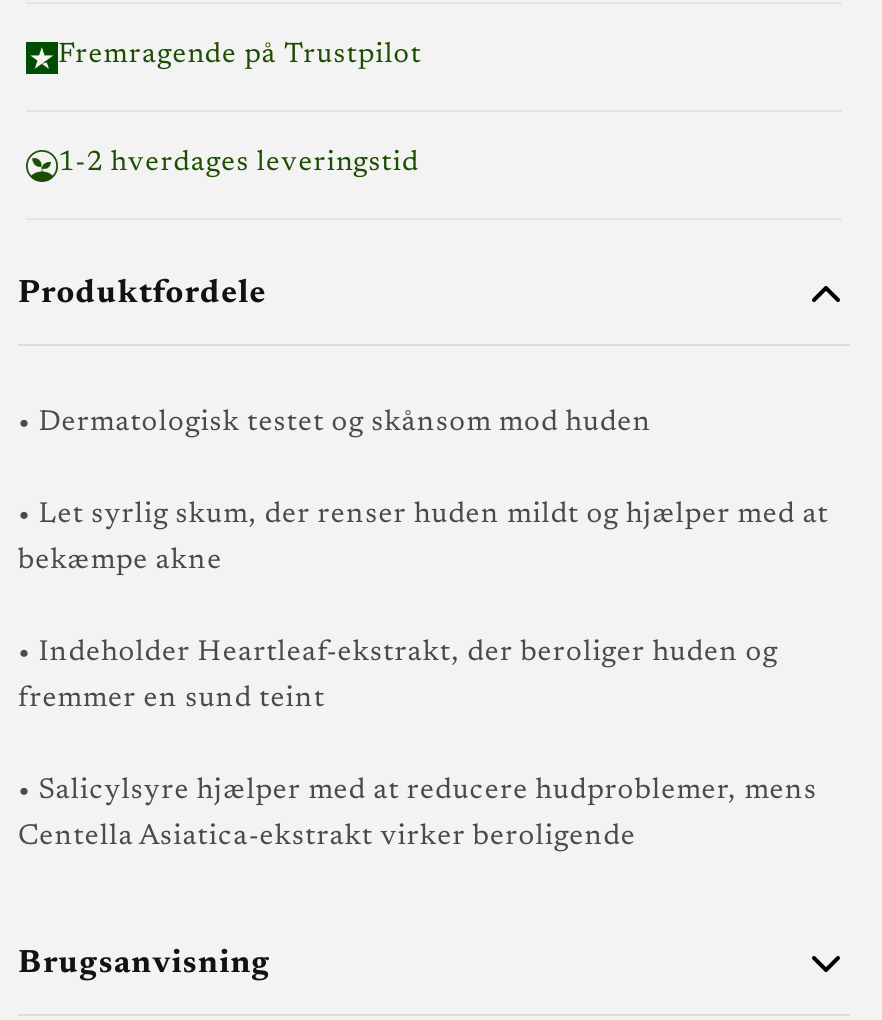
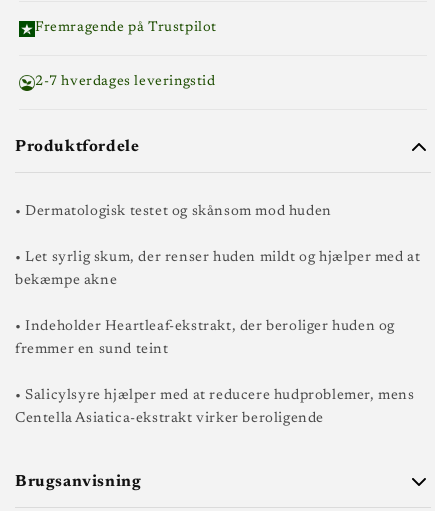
- 1-2 hverdages leveringstid
+ 2-7 hverdages leveringstid
